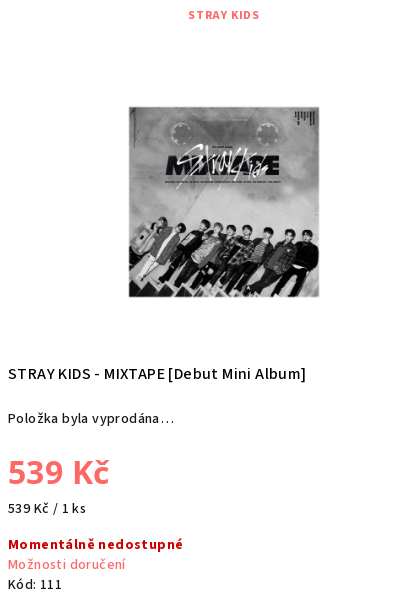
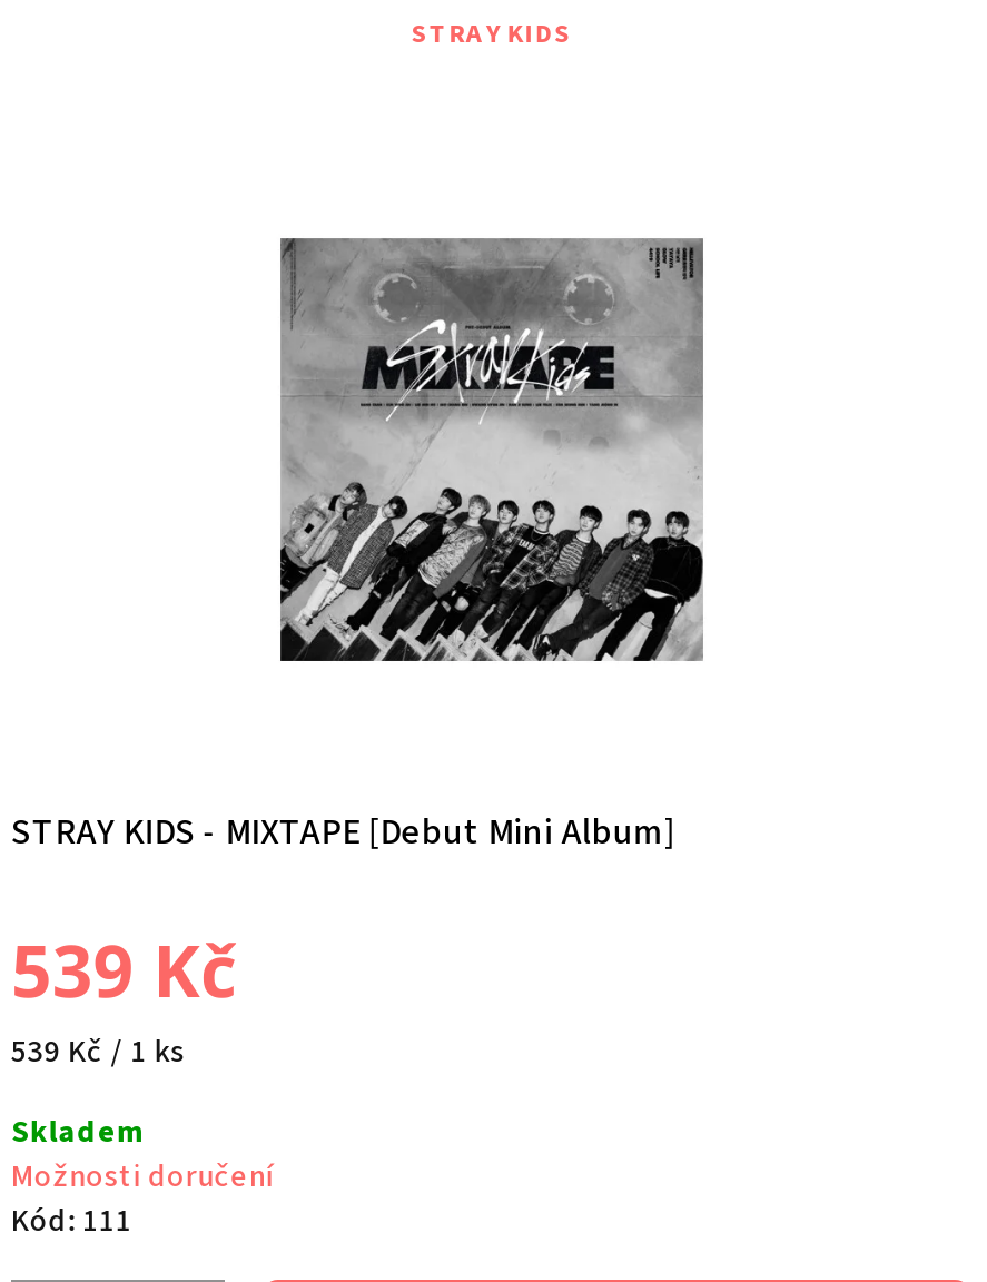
- Položka byla vyprodána…

- Momentálně nedostupné
+ Skladem
